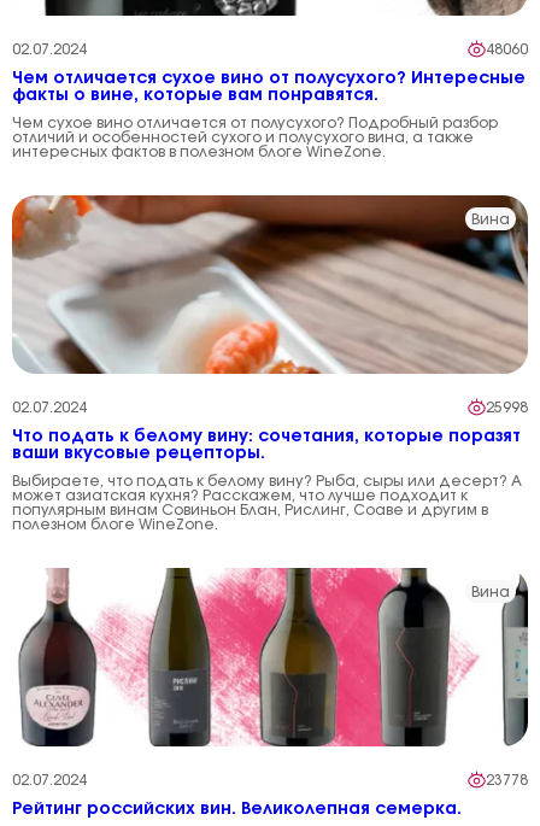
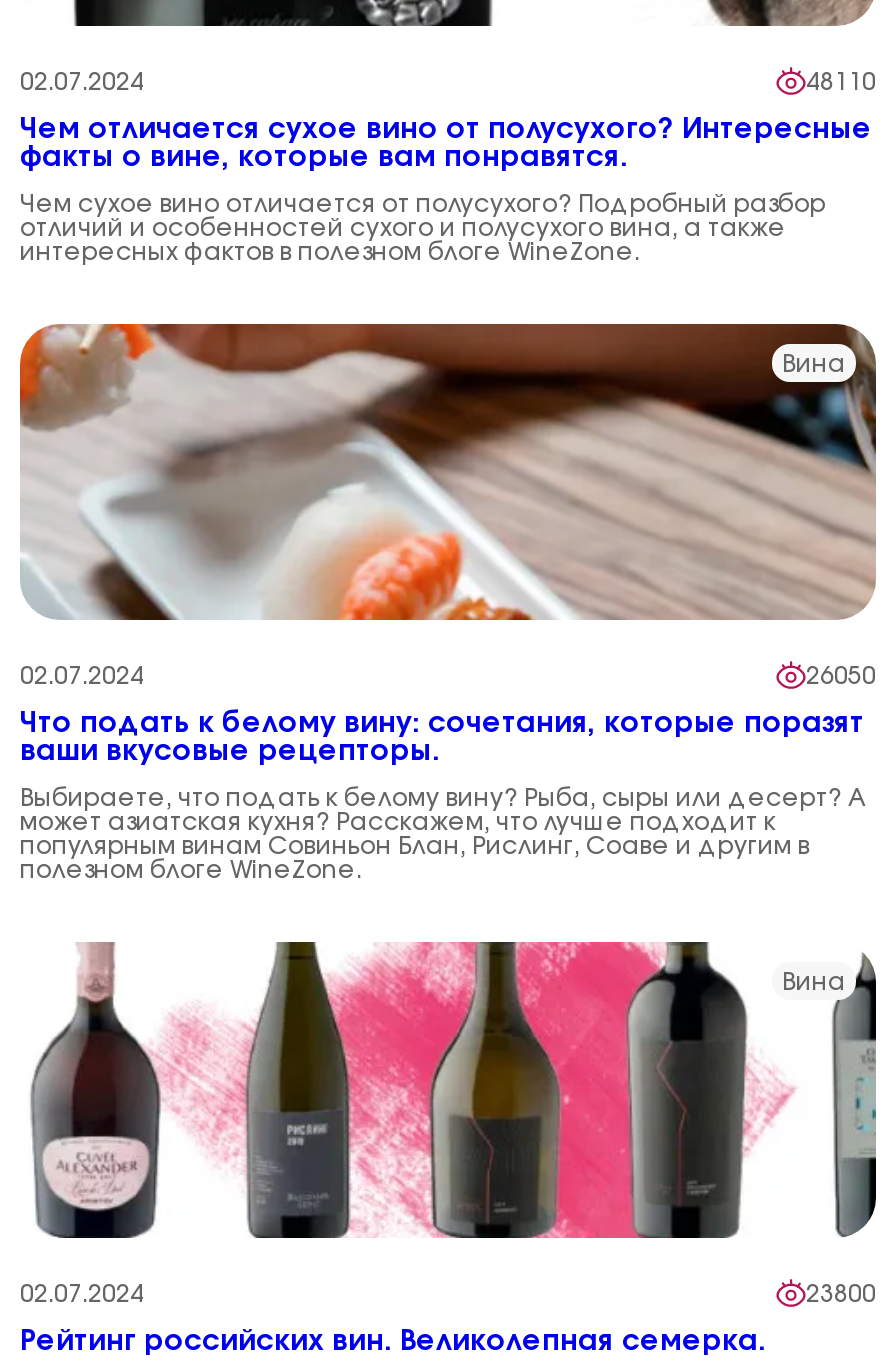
- 48060
+ 48110

- 25998
+ 26050

- 23778
+ 23800
